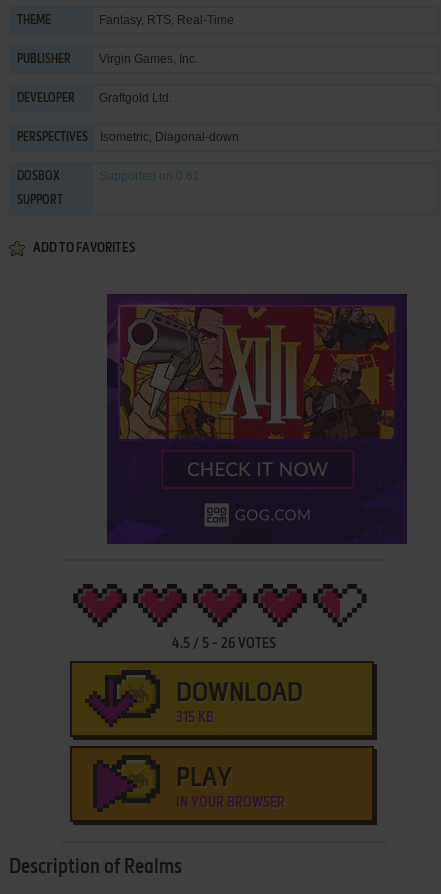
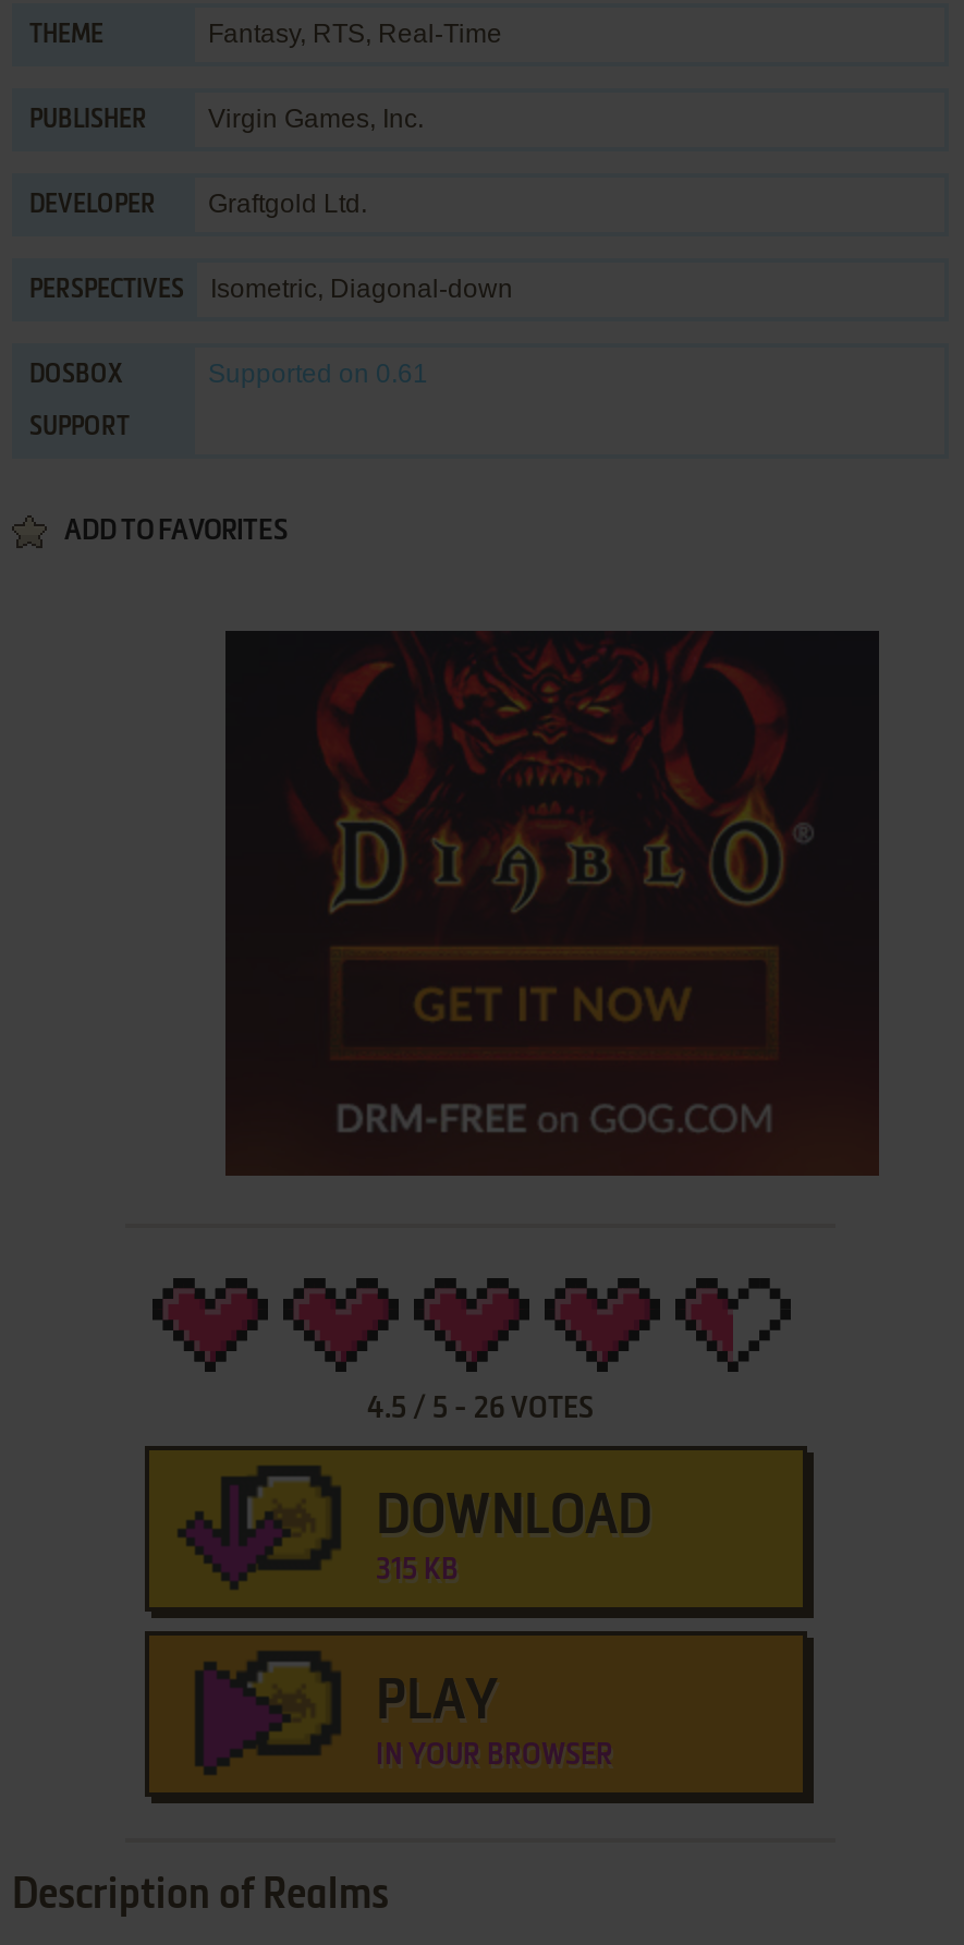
- [image]
+ [image]
